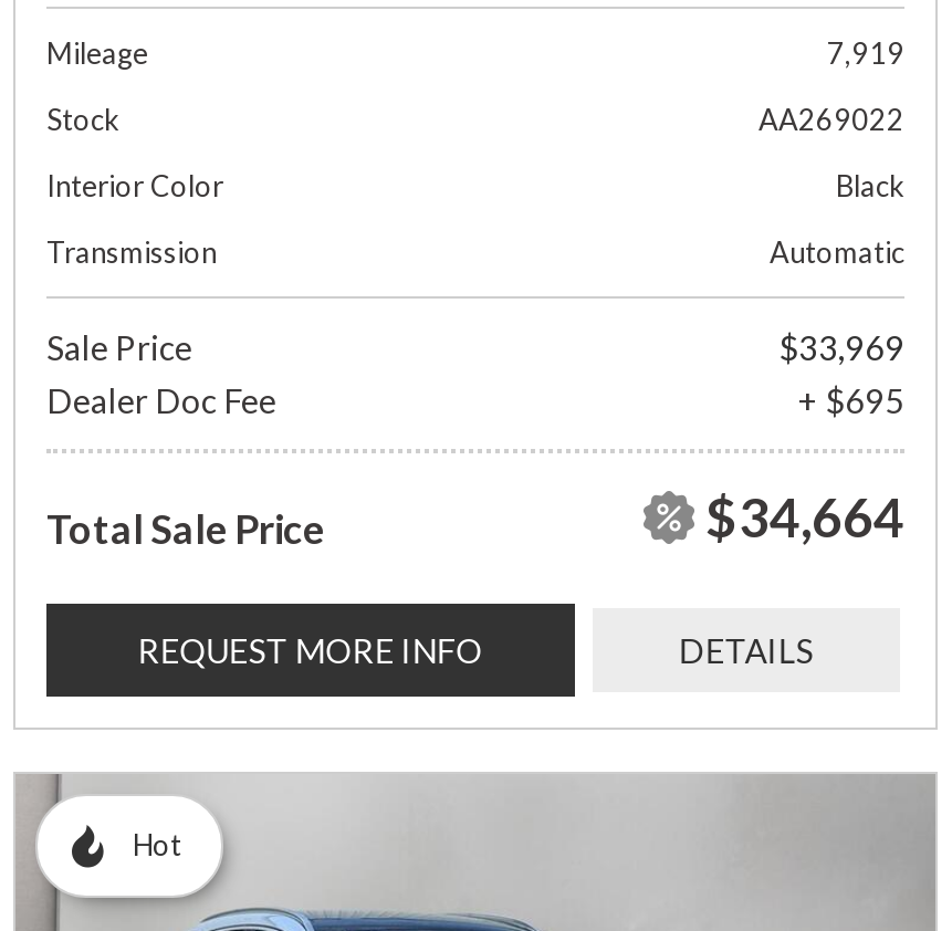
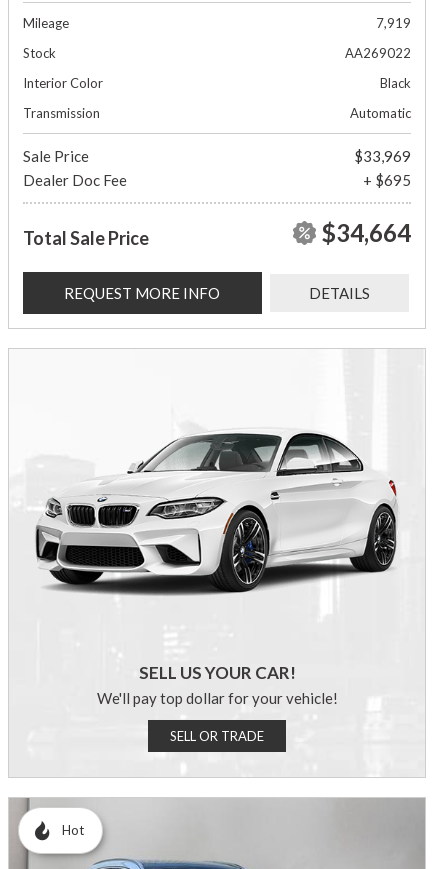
+ [image]

+ SELL US YOUR CAR!
+ We'll pay top dollar for your vehicle!
+ SELL OR TRADE
